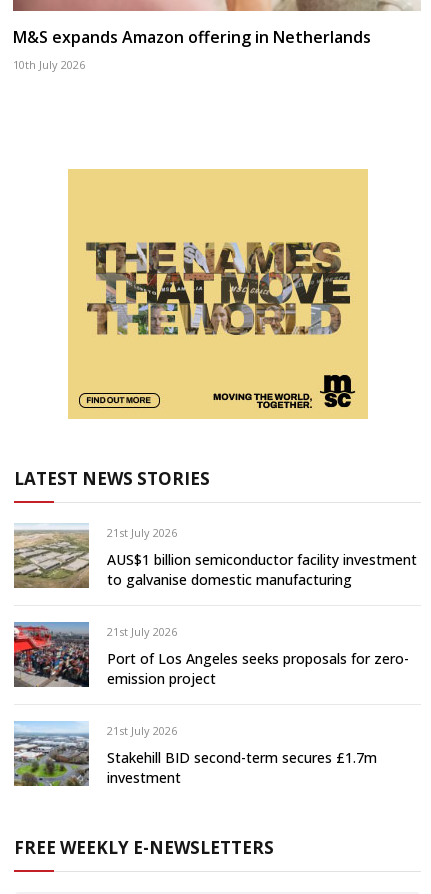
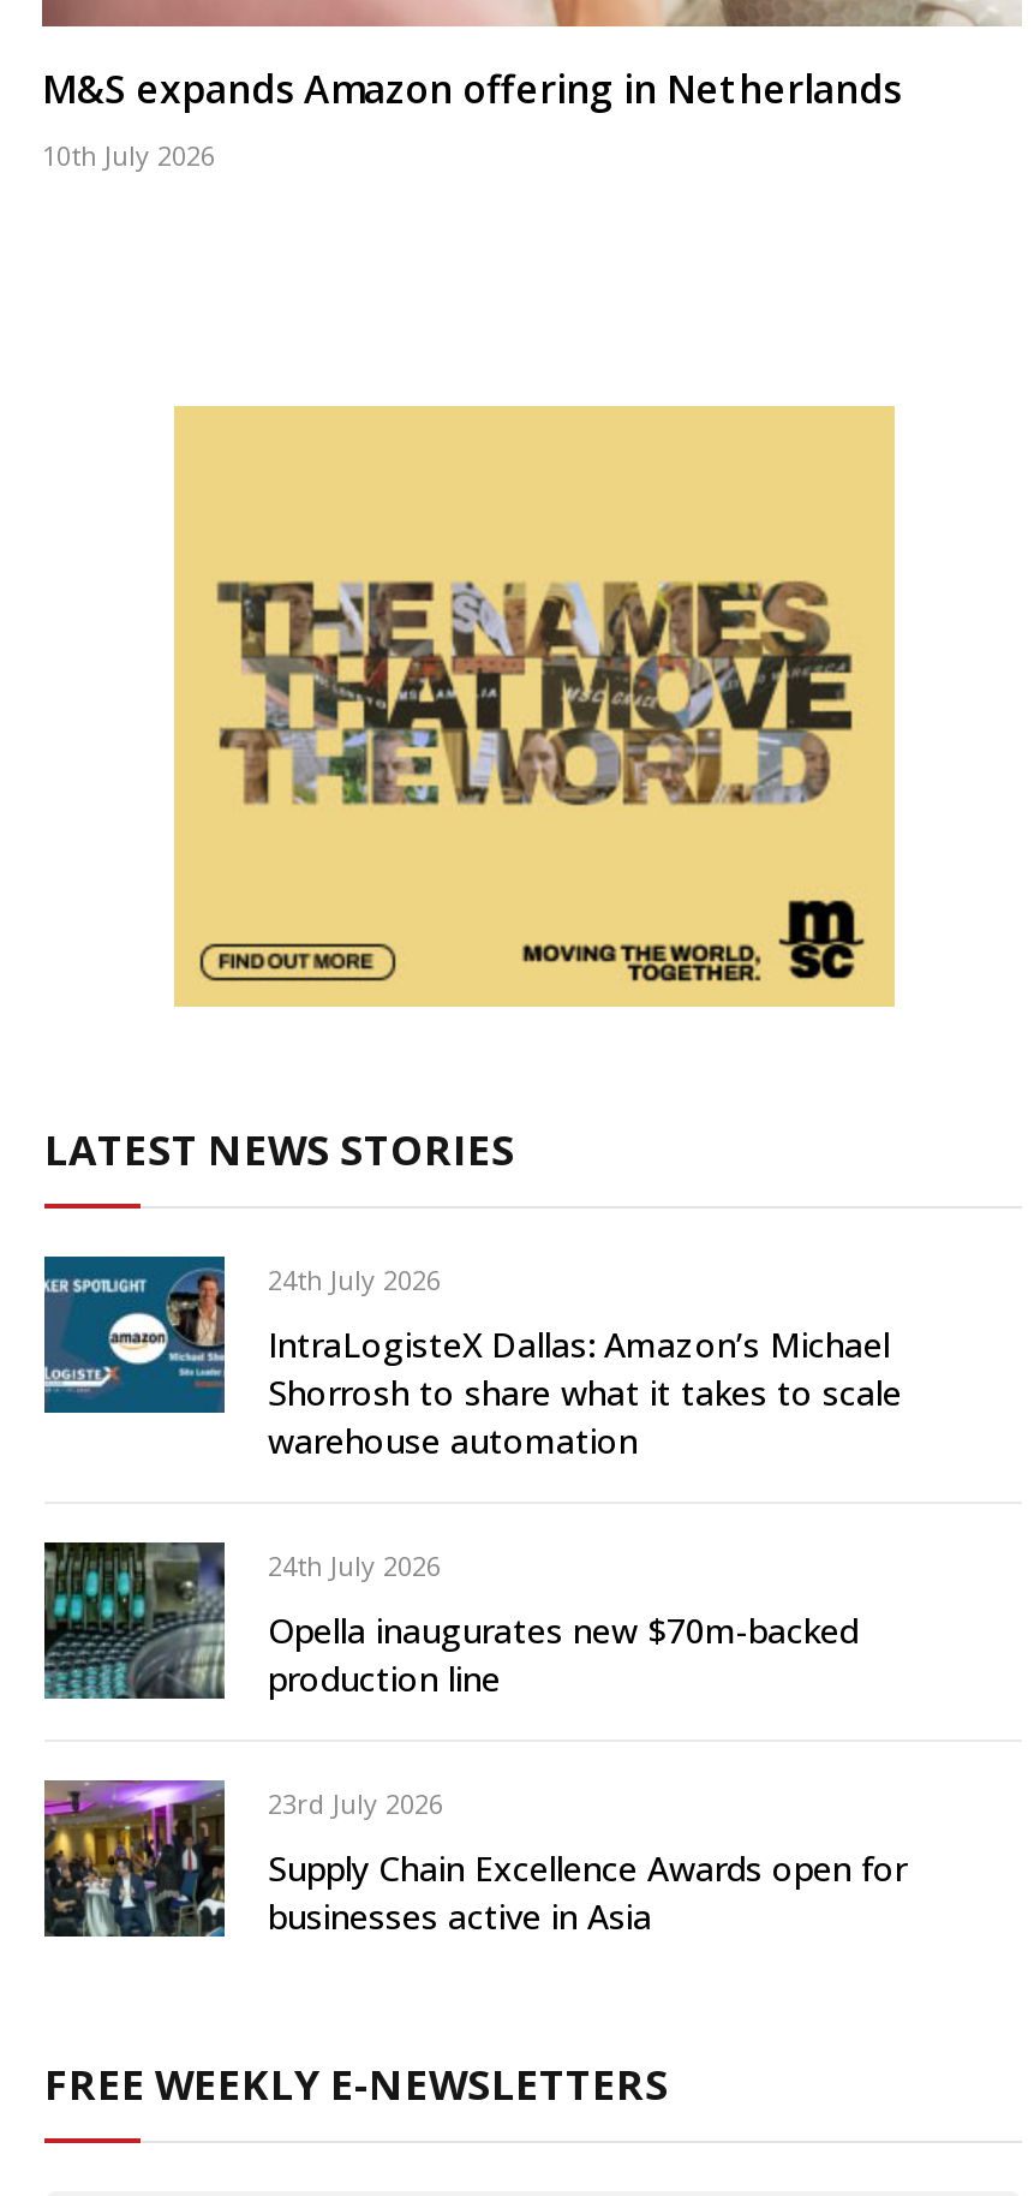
- [image]
- 21st July 2026
+ [image]
+ 24th July 2026

- AUS$1 billion semiconductor facility investment
- to galvanise domestic manufacturing
+ IntraLogisteX Dallas: Amazon’s Michael
+ Shorrosh to share what it takes to scale
+ warehouse automation

- [image]
- 21st July 2026
+ [image]
+ 24th July 2026

- Port of Los Angeles seeks proposals for zero-
- emission project
+ Opella inaugurates new $70m-backed
+ production line

- [image]
- 21st July 2026
+ [image]
+ 23rd July 2026

- Stakehill BID second-term secures £1.7m
- investment
+ Supply Chain Excellence Awards open for
+ businesses active in Asia
